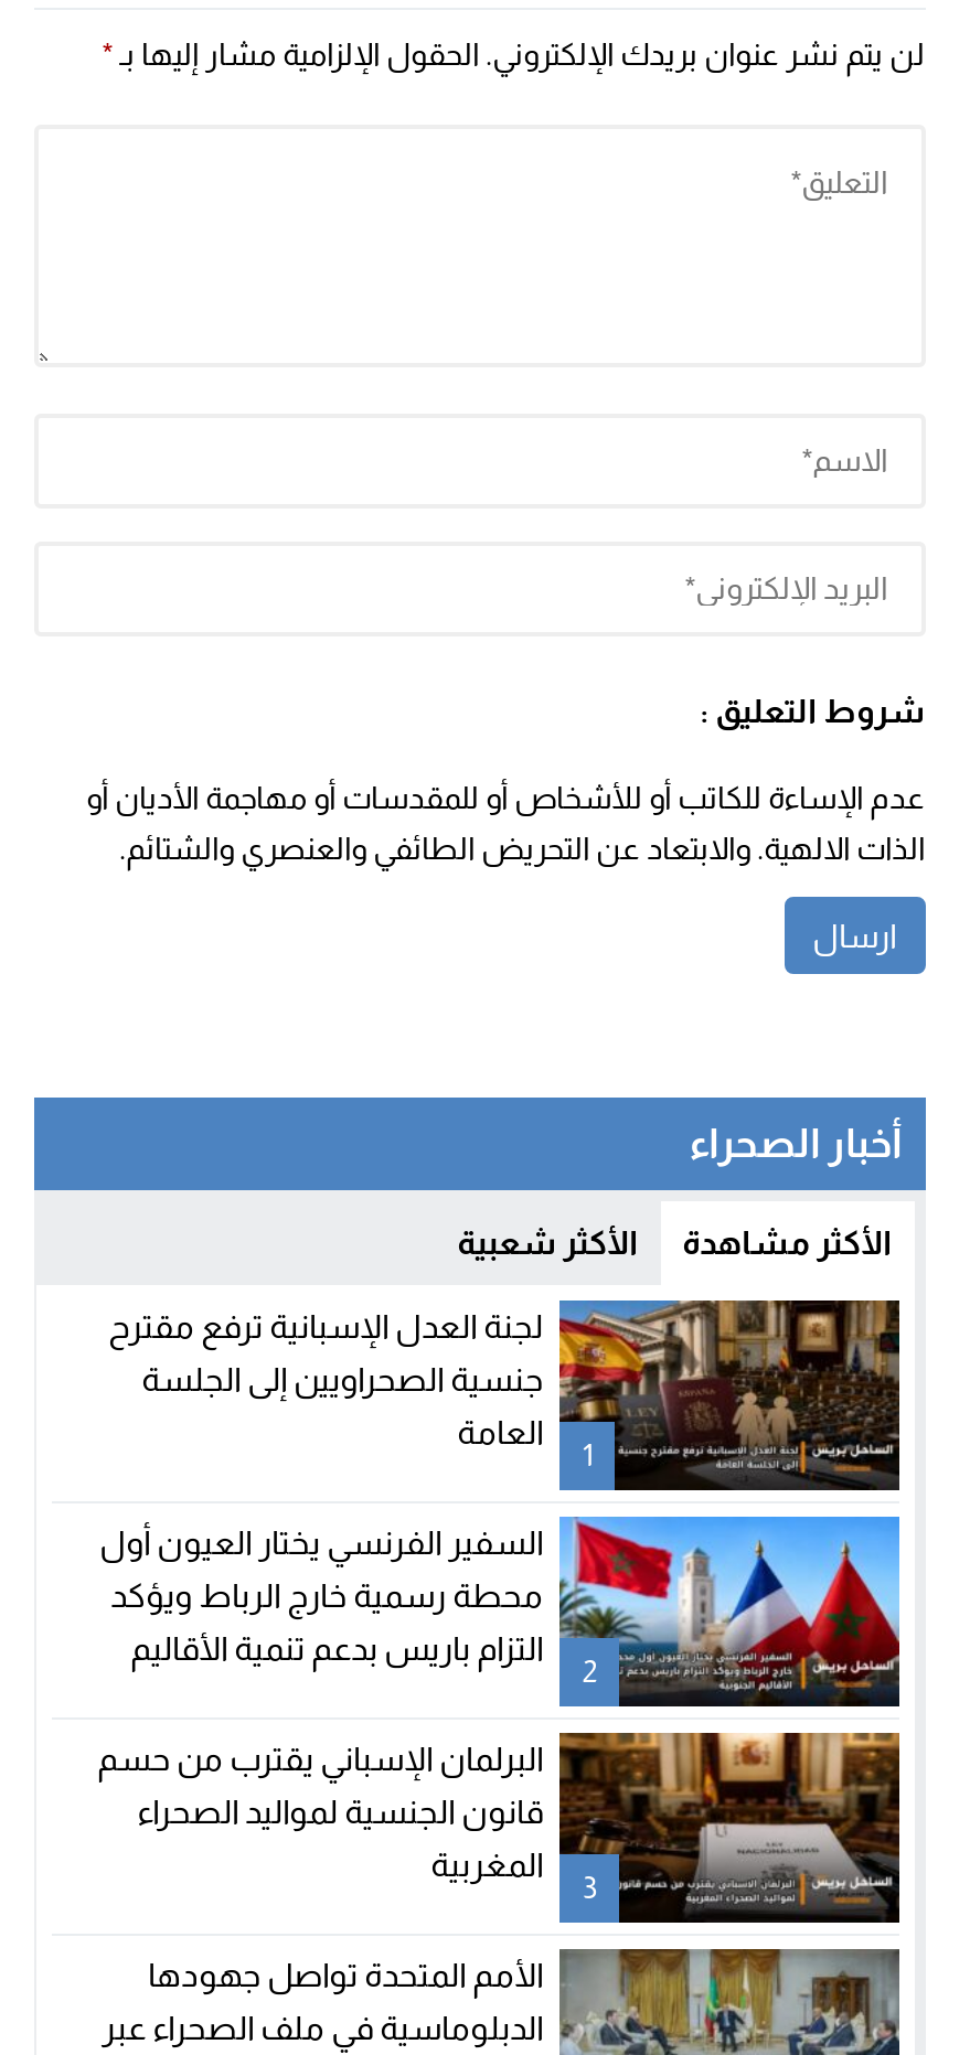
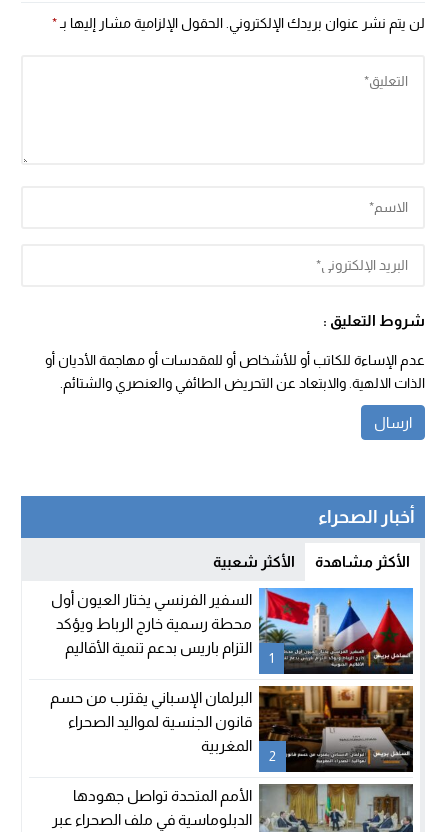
- [image]
- لجنة العدل الإسبانية ترفع مقترح
- جنسية الصحراويين إلى الجلسة
- العامة

- 2

- 3
+ 2
